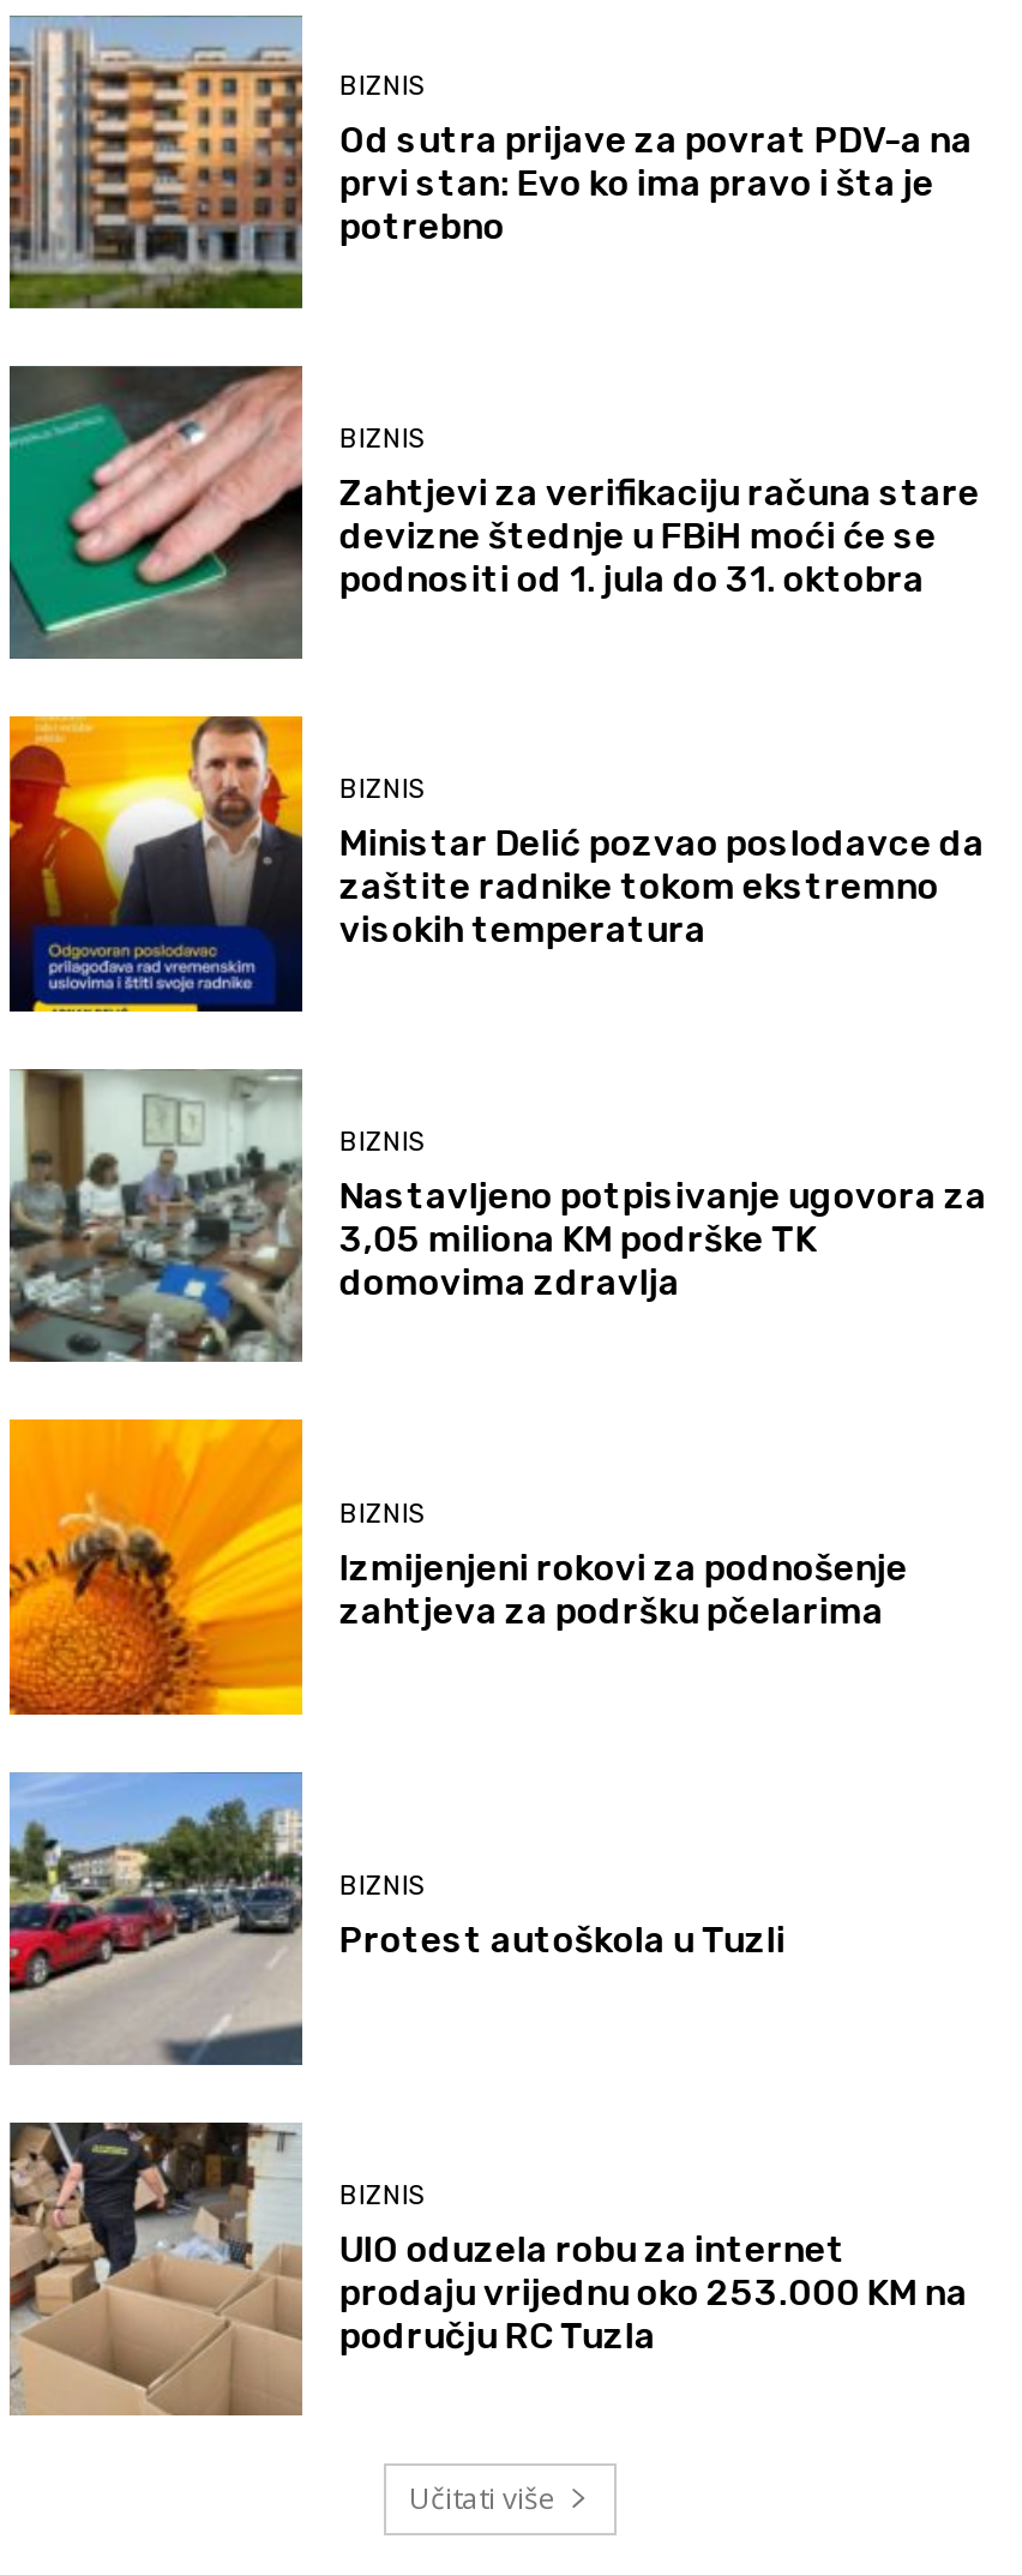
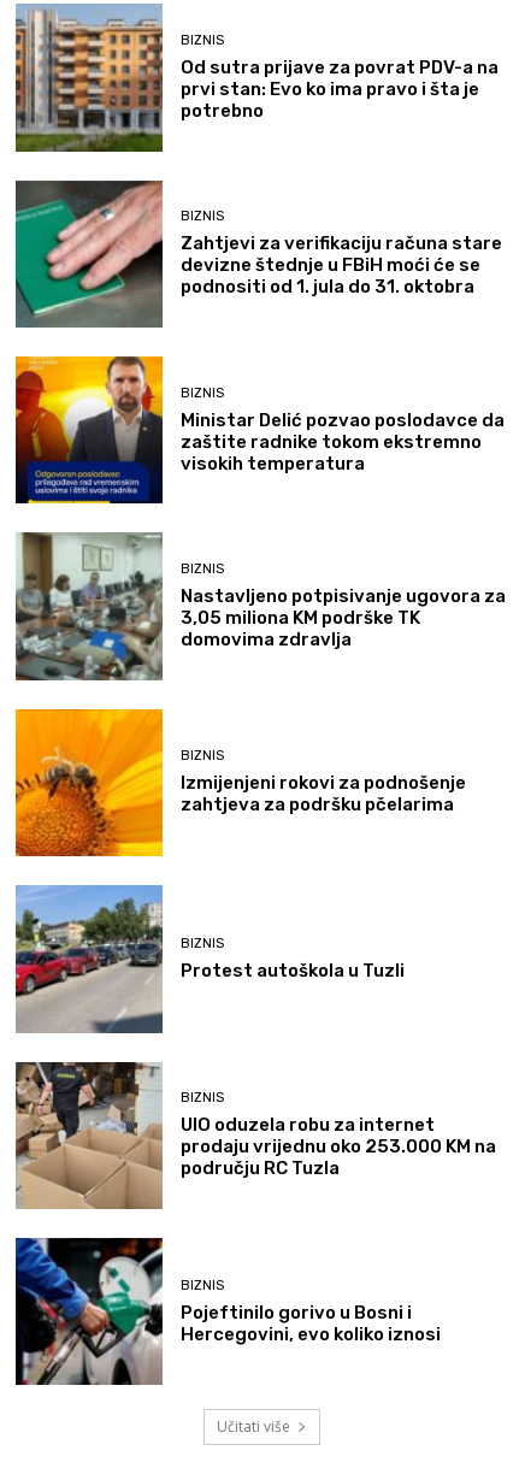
+ [image]
+ BIZNIS
+ Pojeftinilo gorivo u Bosni i
+ Hercegovini, evo koliko iznosi
